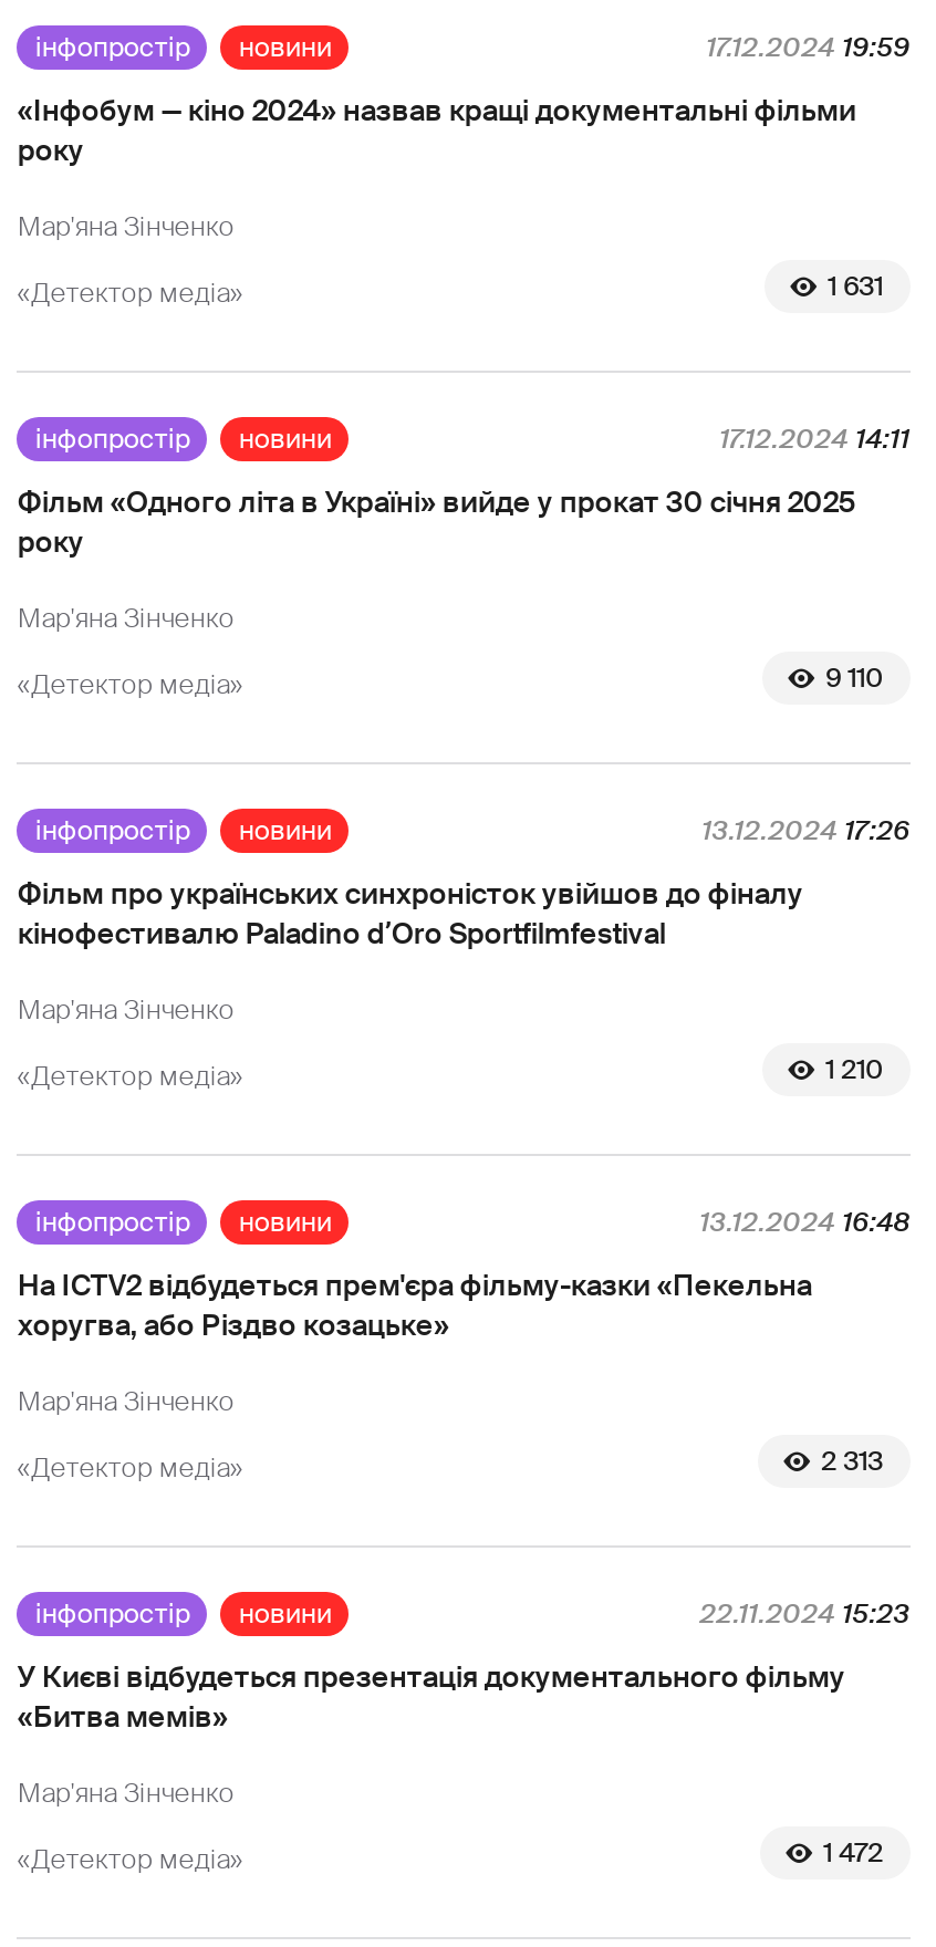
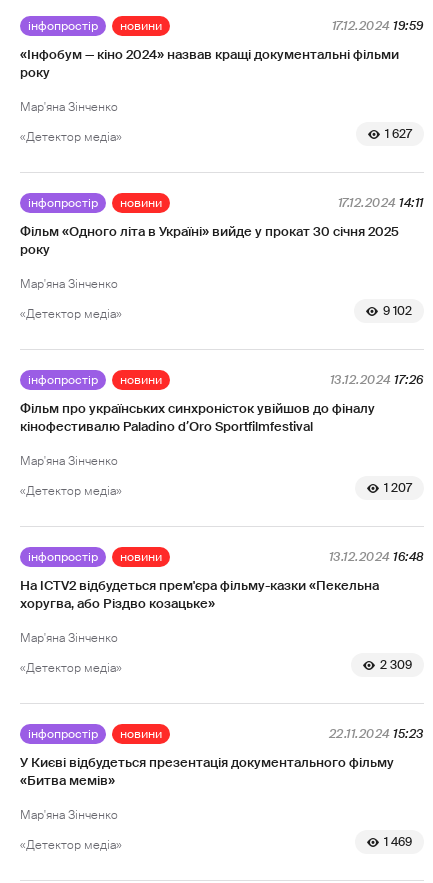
- 1 631
+ 1 627

- 9 110
+ 9 102

- 1 210
+ 1 207

- 2 313
+ 2 309

- 1 472
+ 1 469
